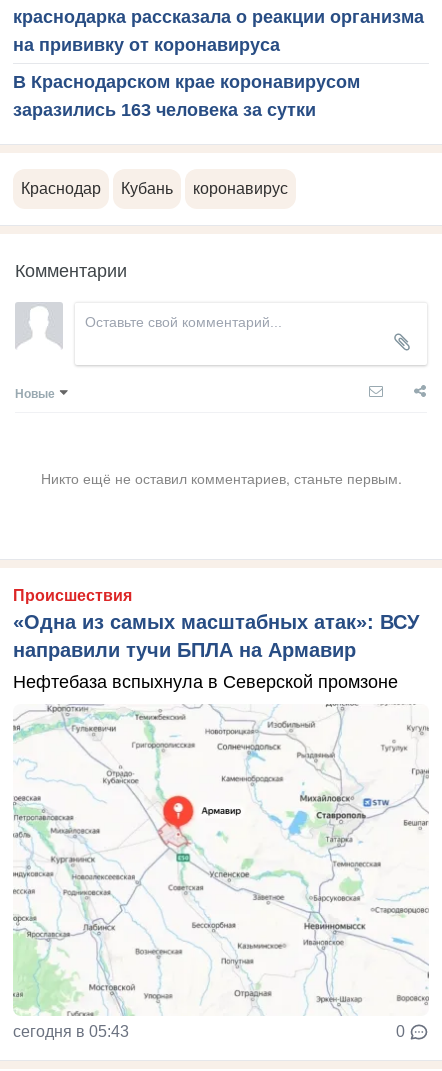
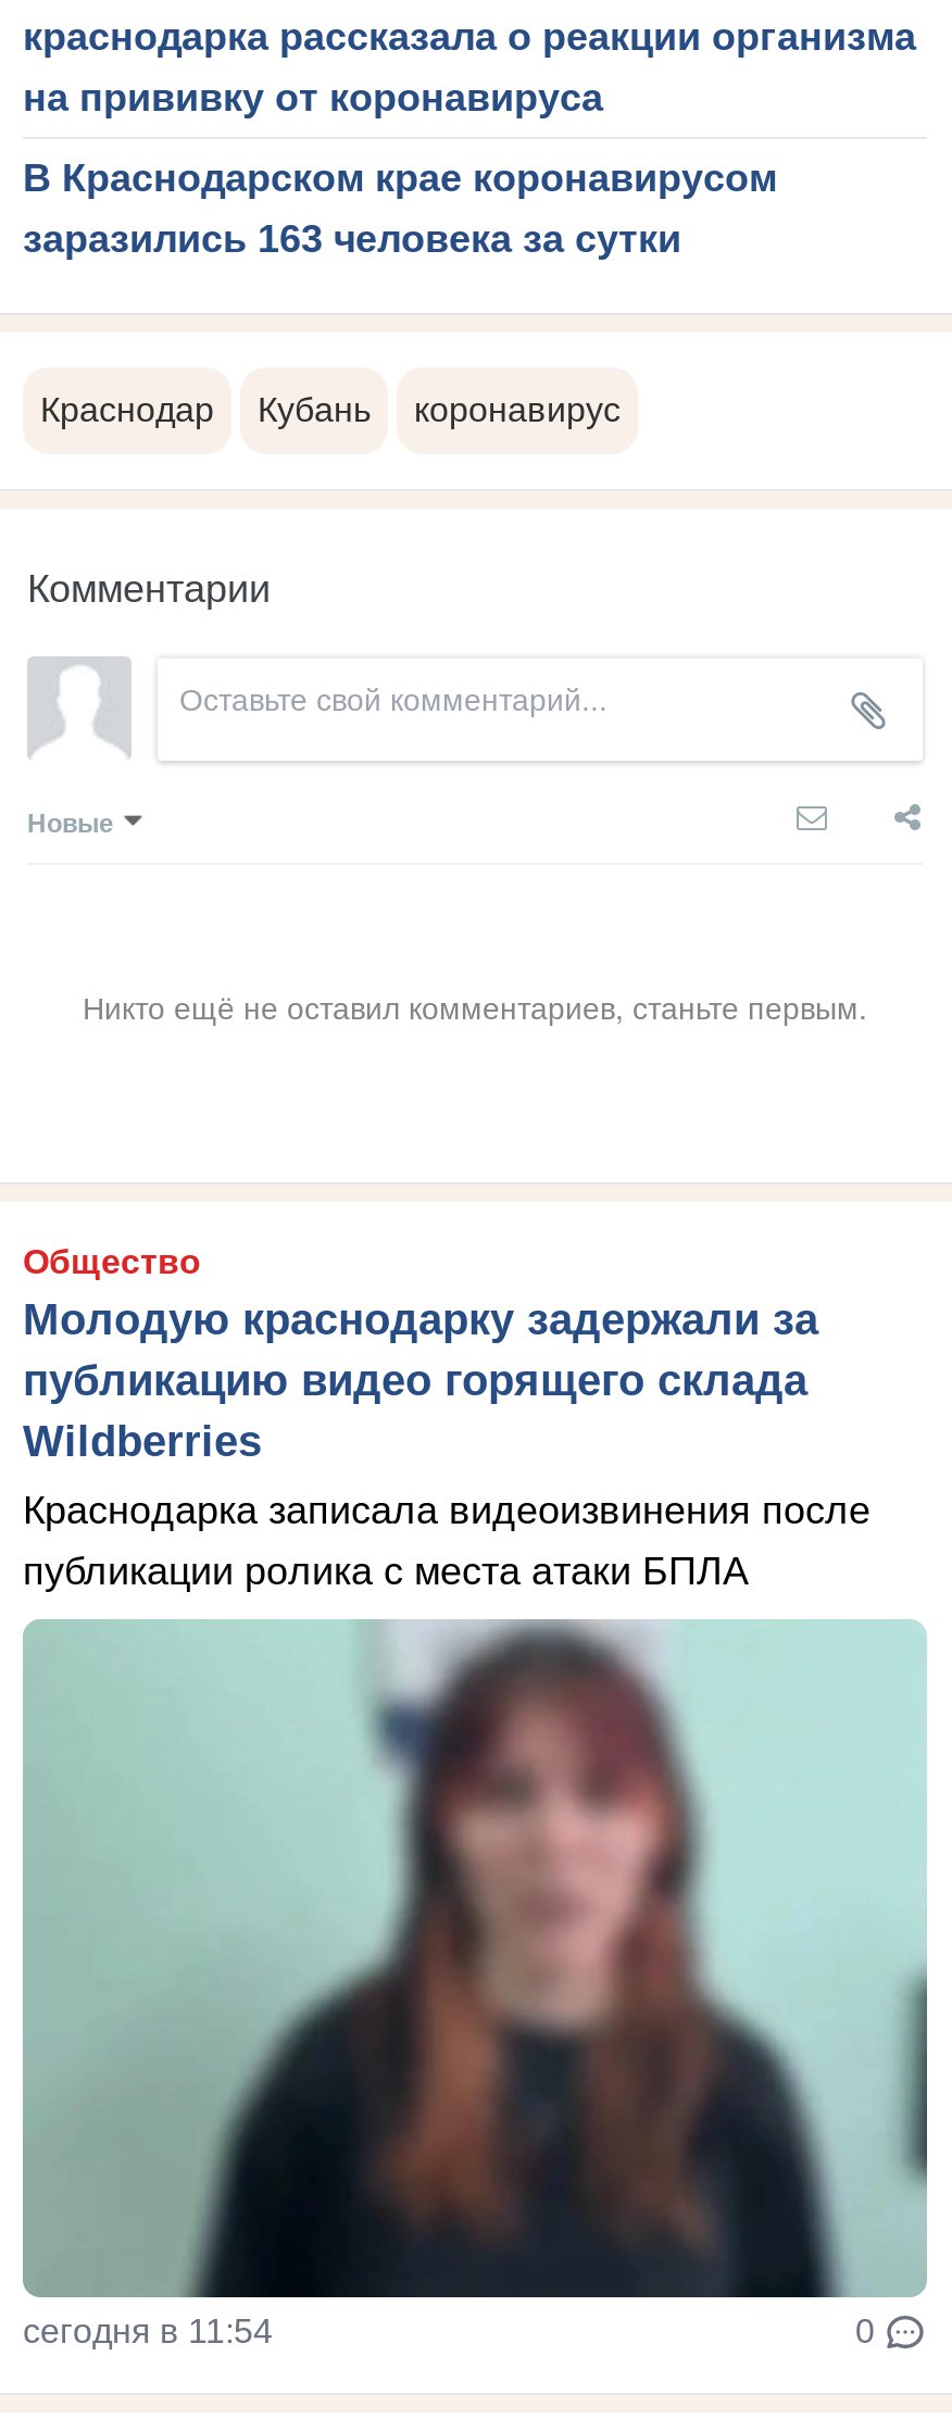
- Происшествия
- «Одна из самых масштабных атак»: ВСУ
- направили тучи БПЛА на Армавир
+ Общество
+ Молодую краснодарку задержали за
+ публикацию видео горящего склада
+ Wildberries

- Нефтебаза вспыхнула в Северской промзоне
+ Краснодарка записала видеоизвинения после
+ публикации ролика с места атаки БПЛА

- [image]
- сегодня в 05:43
+ [image]
+ сегодня в 11:54
